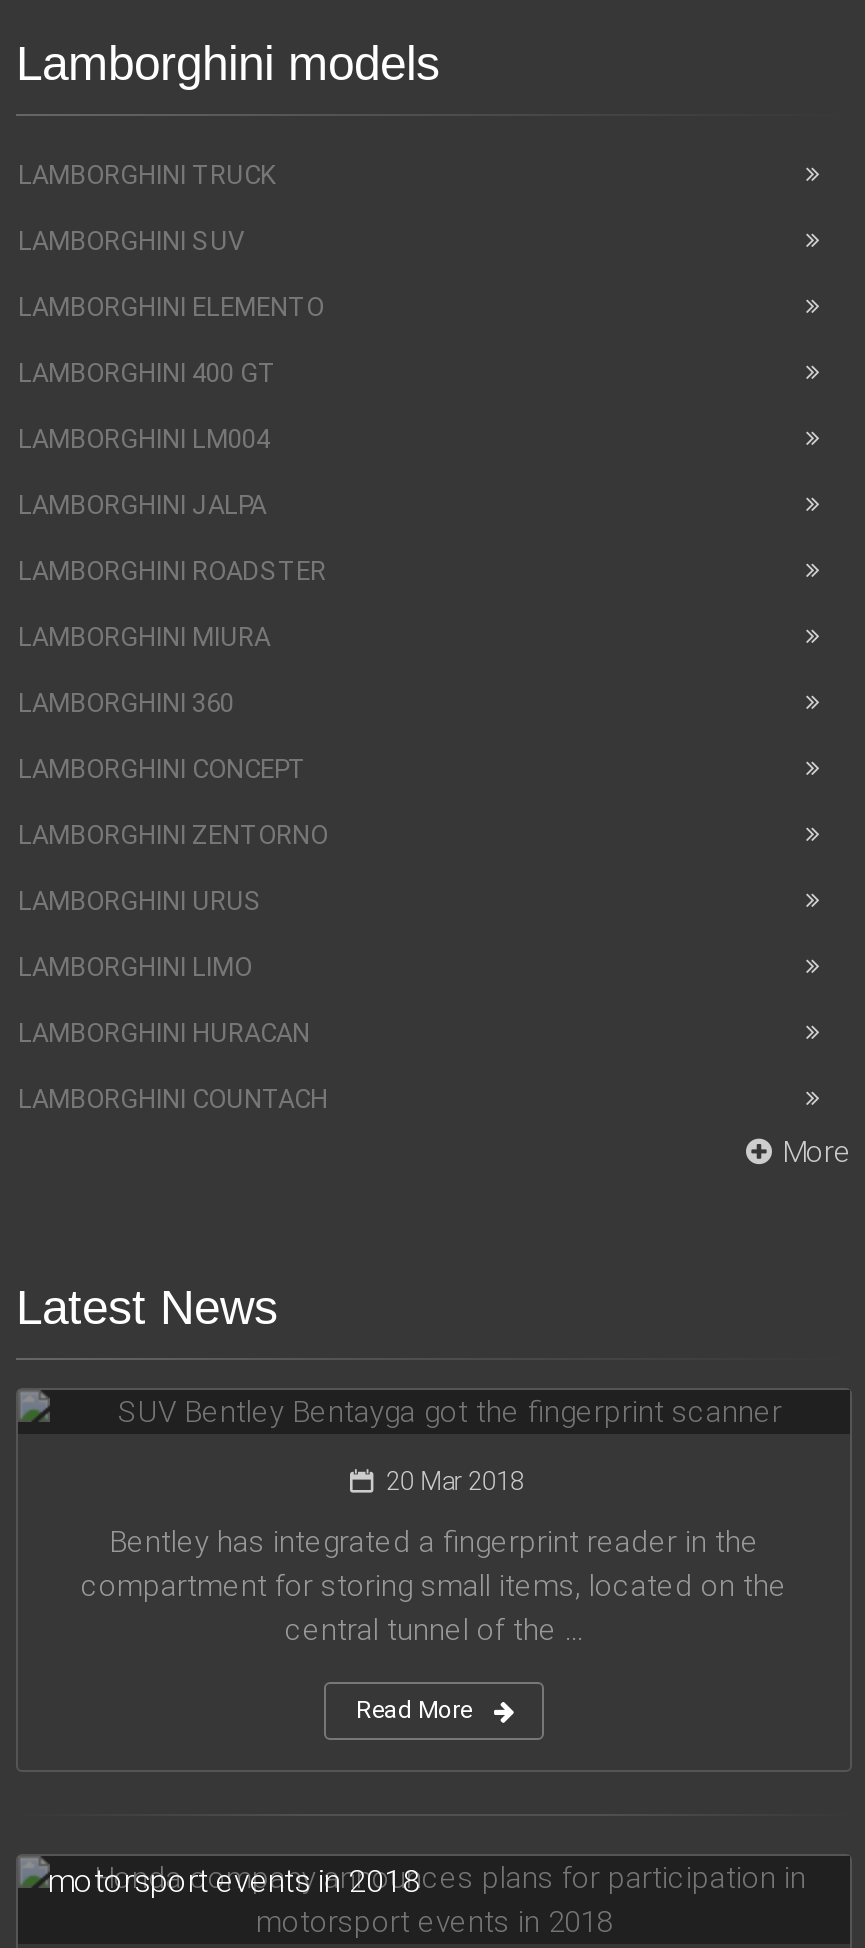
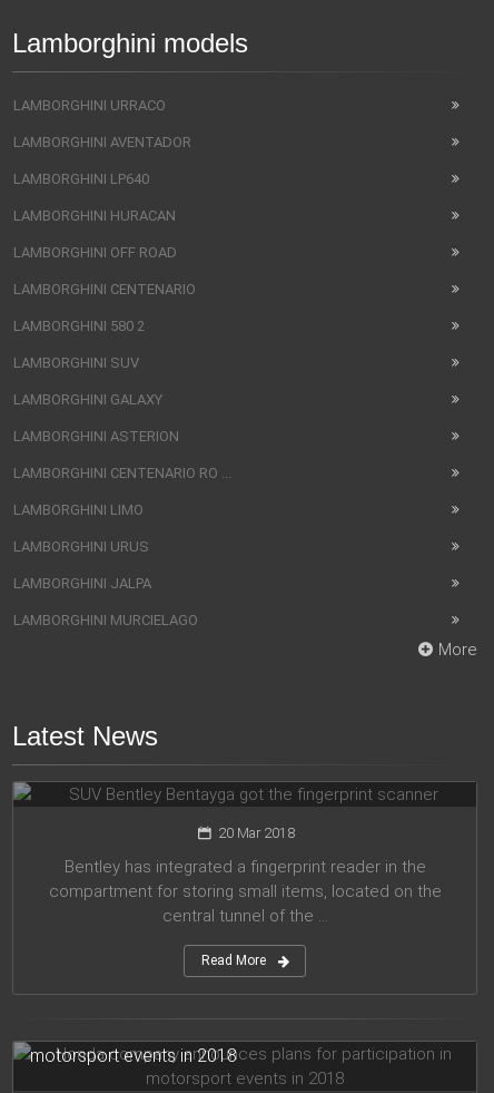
- LAMBORGHINI TRUCK
- LAMBORGHINI ELEMENTO
- LAMBORGHINI 400 GT
- LAMBORGHINI LM004
- LAMBORGHINI ROADSTER
- LAMBORGHINI MIURA
- LAMBORGHINI 360
- LAMBORGHINI CONCEPT
- LAMBORGHINI ZENTORNO
+ LAMBORGHINI URRACO
+ LAMBORGHINI AVENTADOR
+ LAMBORGHINI LP640

moved down: LAMBORGHINI SUV

moved down: LAMBORGHINI LIMO | LAMBORGHINI URUS | LAMBORGHINI JALPA

moved up: LAMBORGHINI HURACAN

- LAMBORGHINI COUNTACH
+ LAMBORGHINI OFF ROAD
+ LAMBORGHINI CENTENARIO
+ LAMBORGHINI 580 2
+ LAMBORGHINI GALAXY
+ LAMBORGHINI ASTERION
+ LAMBORGHINI CENTENARIO RO ...
+ LAMBORGHINI MURCIELAGO
